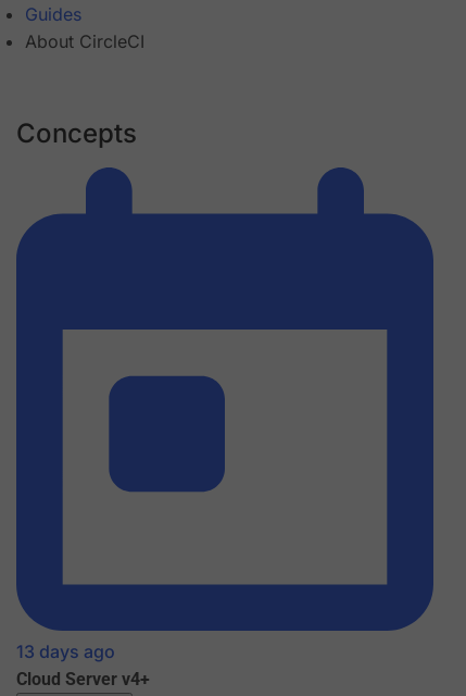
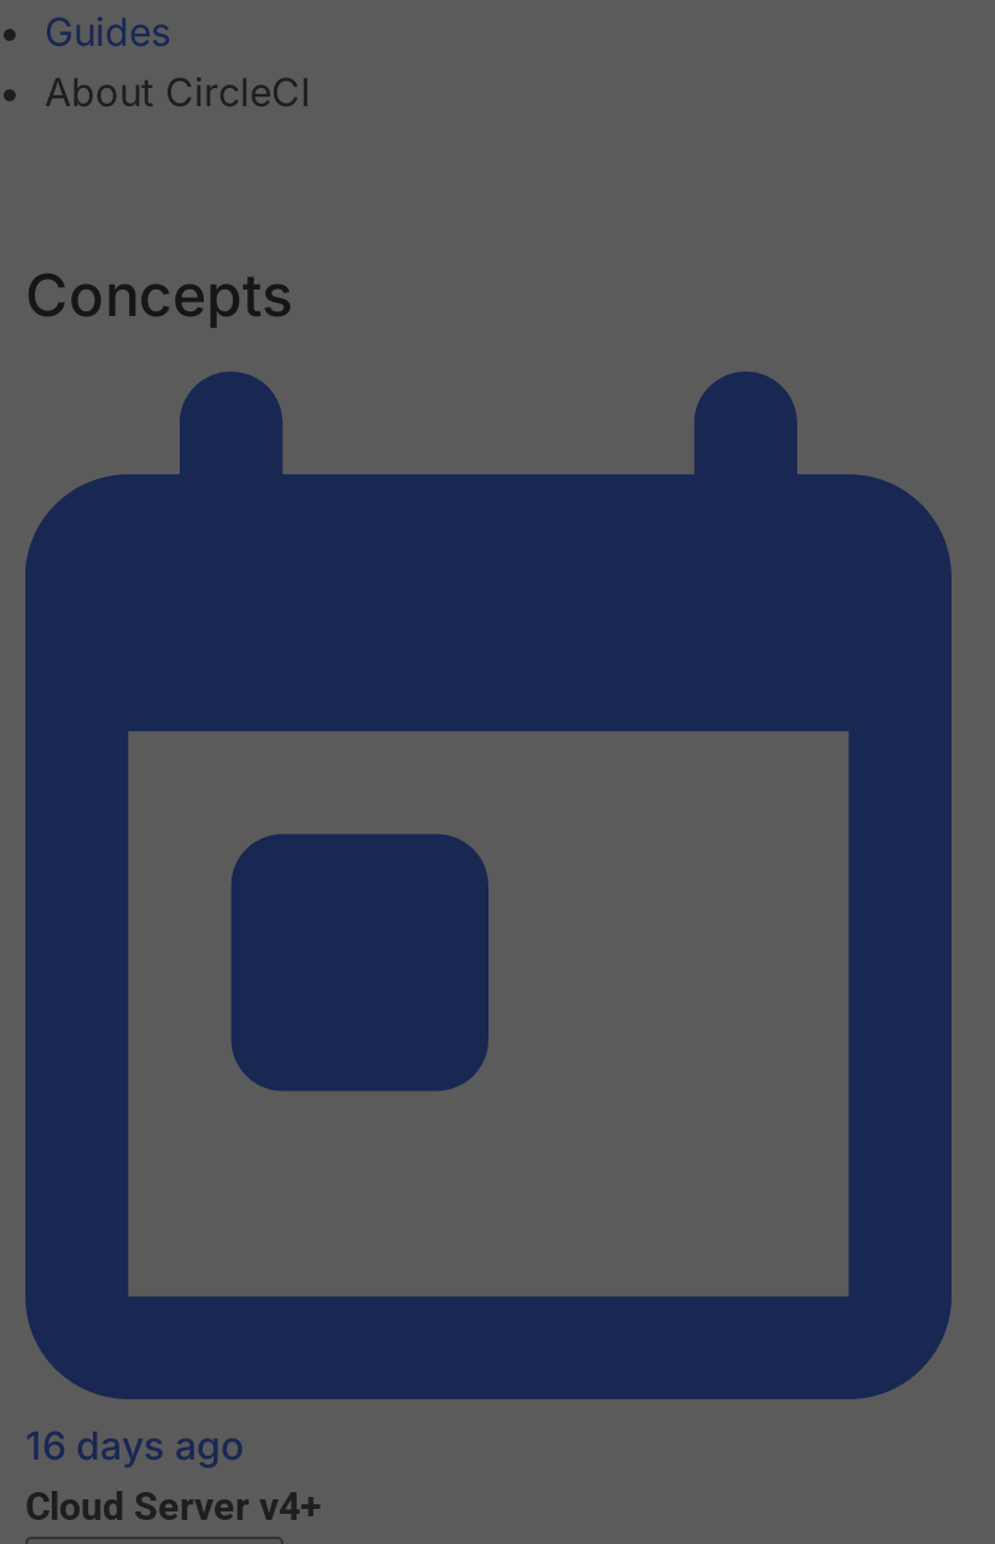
- 13 days ago
+ 16 days ago
